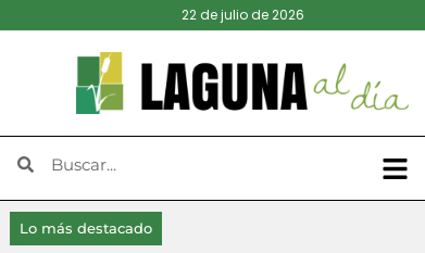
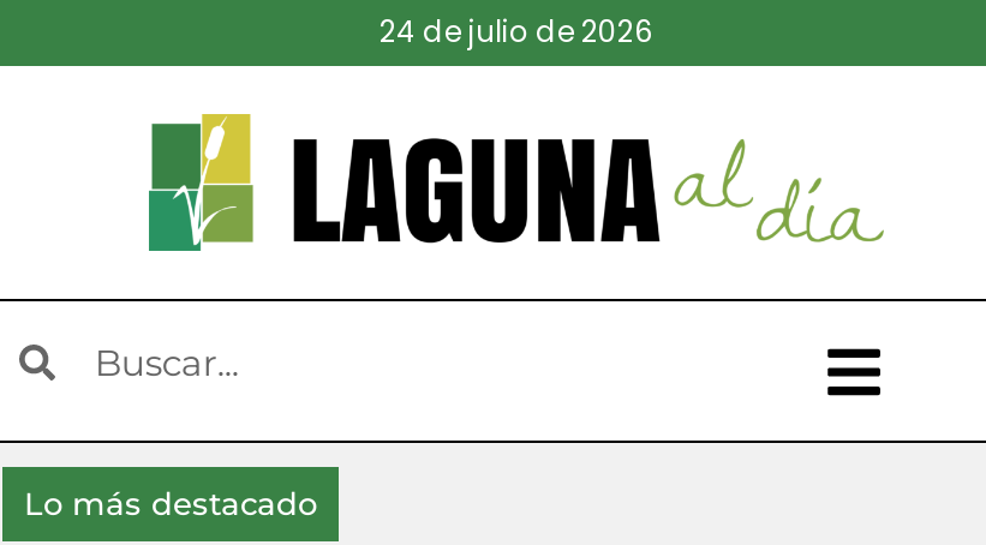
- 22 de julio de 2026
+ 24 de julio de 2026
